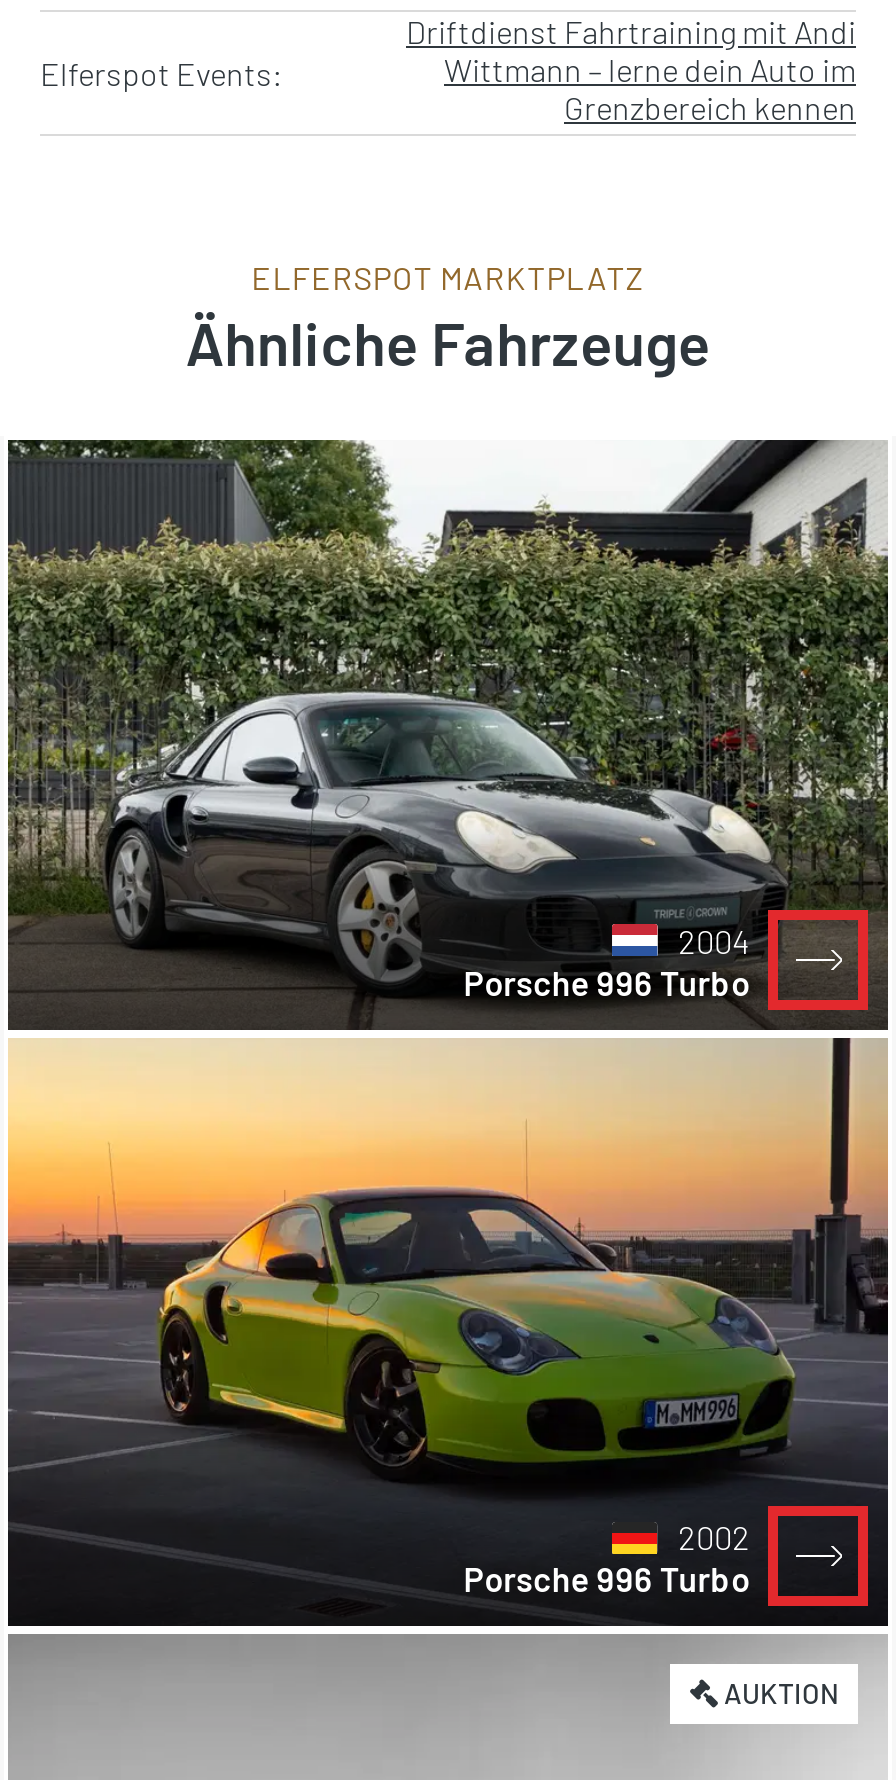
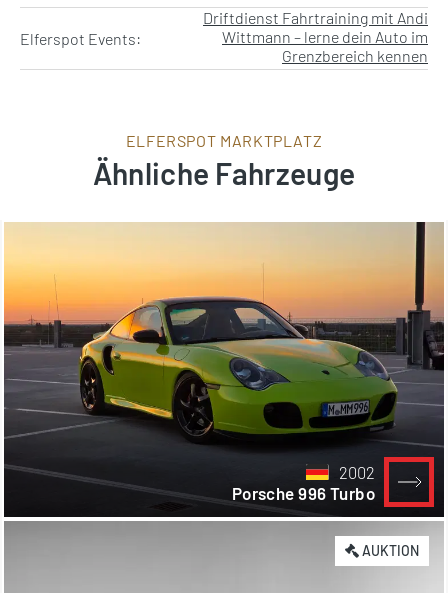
- [image]
- 2004
- Porsche 996 Turbo
